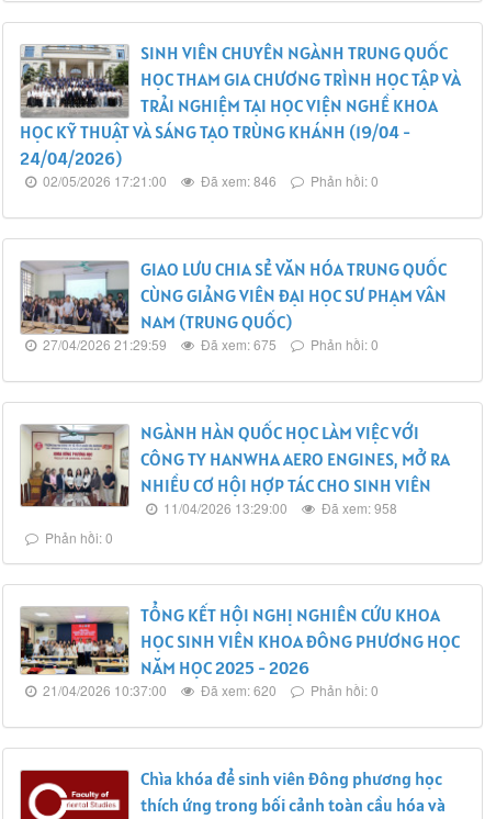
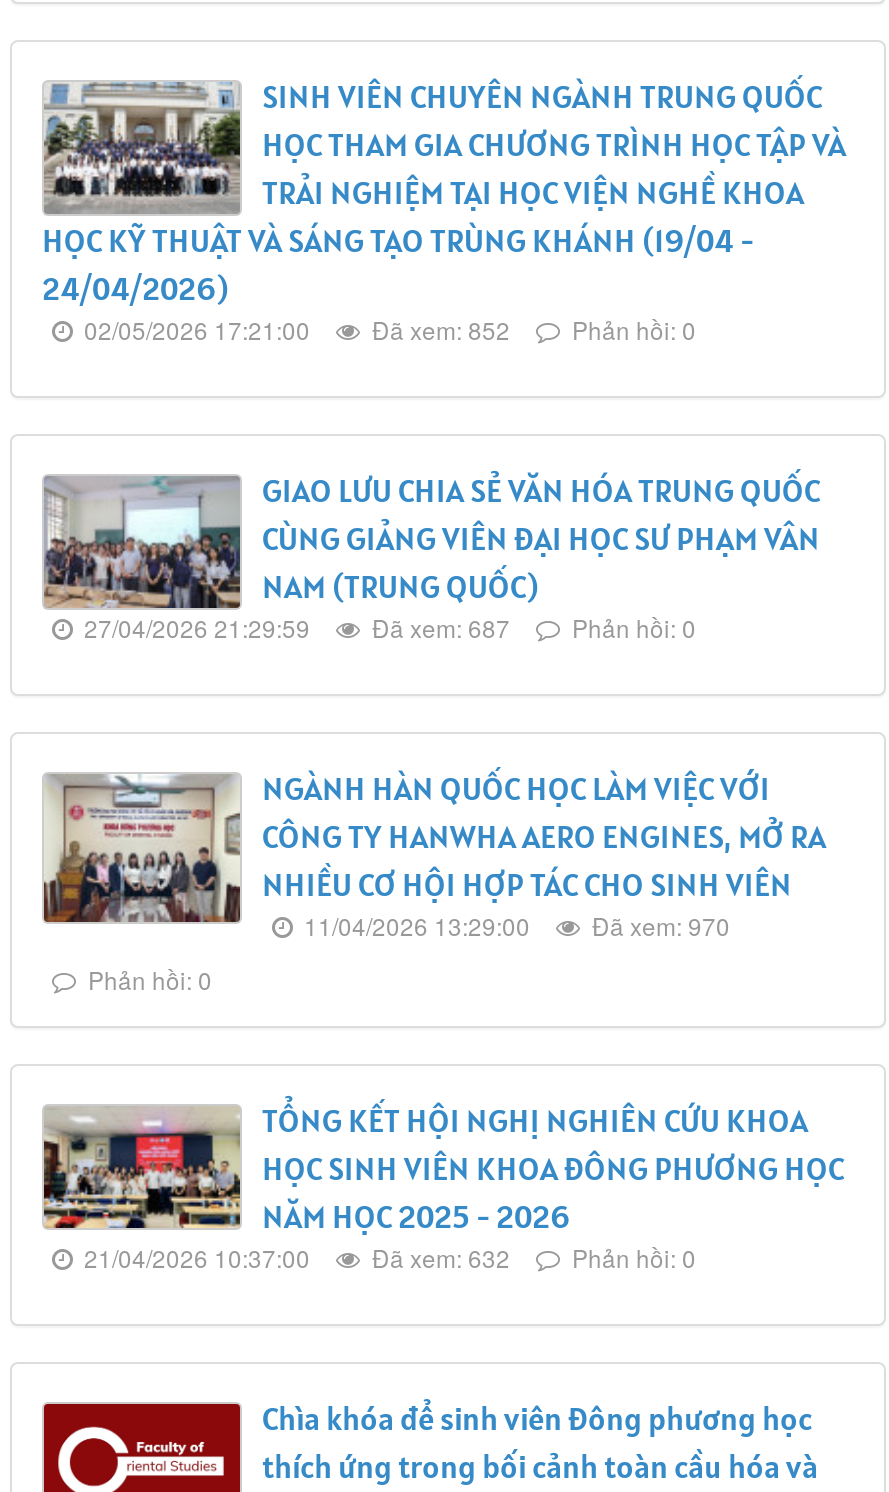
- 02/05/2026 17:21:00 Đã xem: 846 Phản hồi: 0
+ 02/05/2026 17:21:00 Đã xem: 852 Phản hồi: 0

- 27/04/2026 21:29:59 Đã xem: 675 Phản hồi: 0
+ 27/04/2026 21:29:59 Đã xem: 687 Phản hồi: 0

- 11/04/2026 13:29:00 Đã xem: 958
+ 11/04/2026 13:29:00 Đã xem: 970

- 21/04/2026 10:37:00 Đã xem: 620 Phản hồi: 0
+ 21/04/2026 10:37:00 Đã xem: 632 Phản hồi: 0
